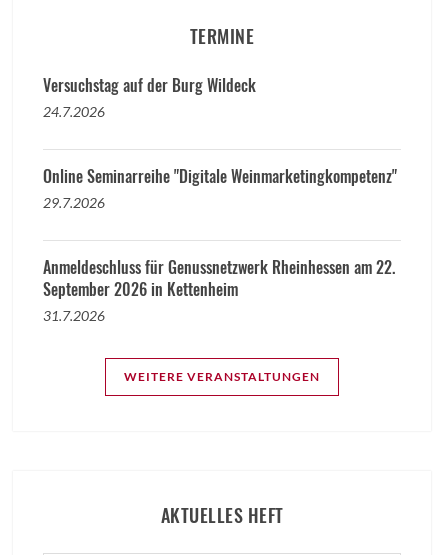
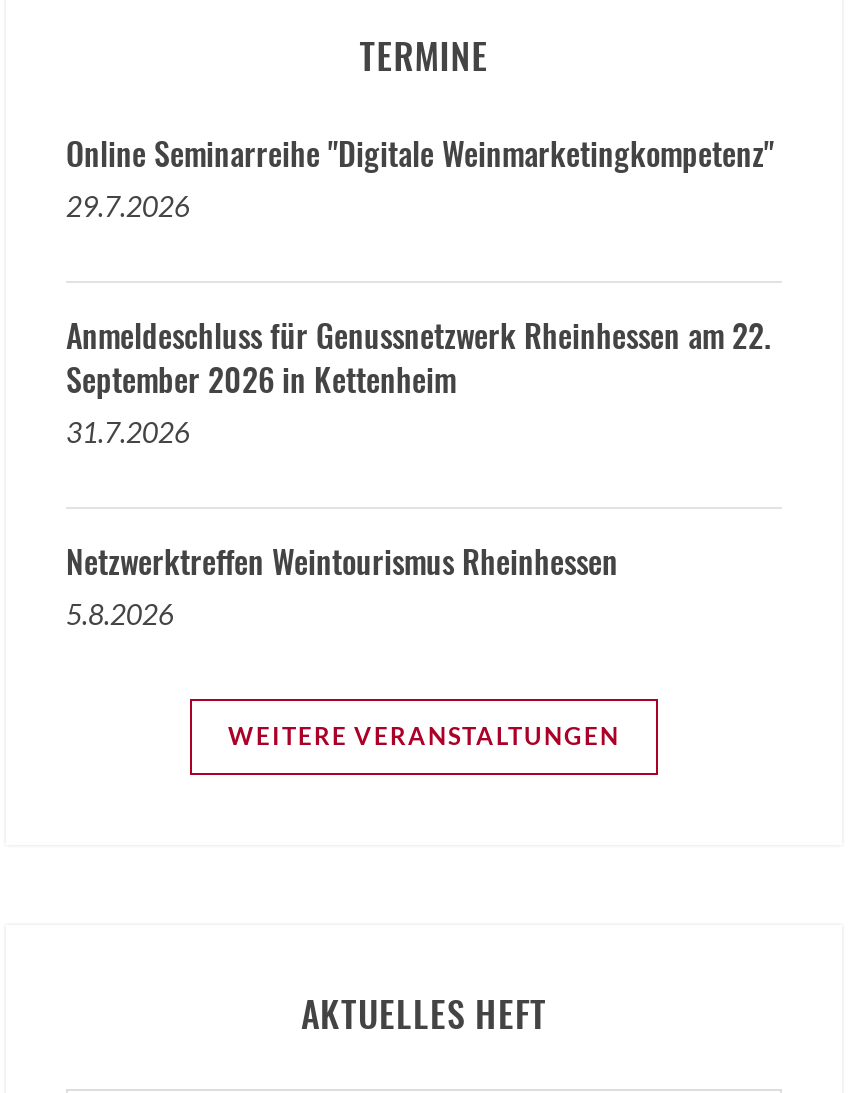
- Versuchstag auf der Burg Wildeck
- 24.7.2026

moved up: Online Seminarreihe "Digitale Weinmarketingkompetenz" | 29.7.2026 | Anmeldeschluss für Genussnetzwerk Rheinhessen am 22. | September 2026 in Kettenheim | 31.7.2026

+ Netzwerktreffen Weintourismus Rheinhessen
+ 5.8.2026
